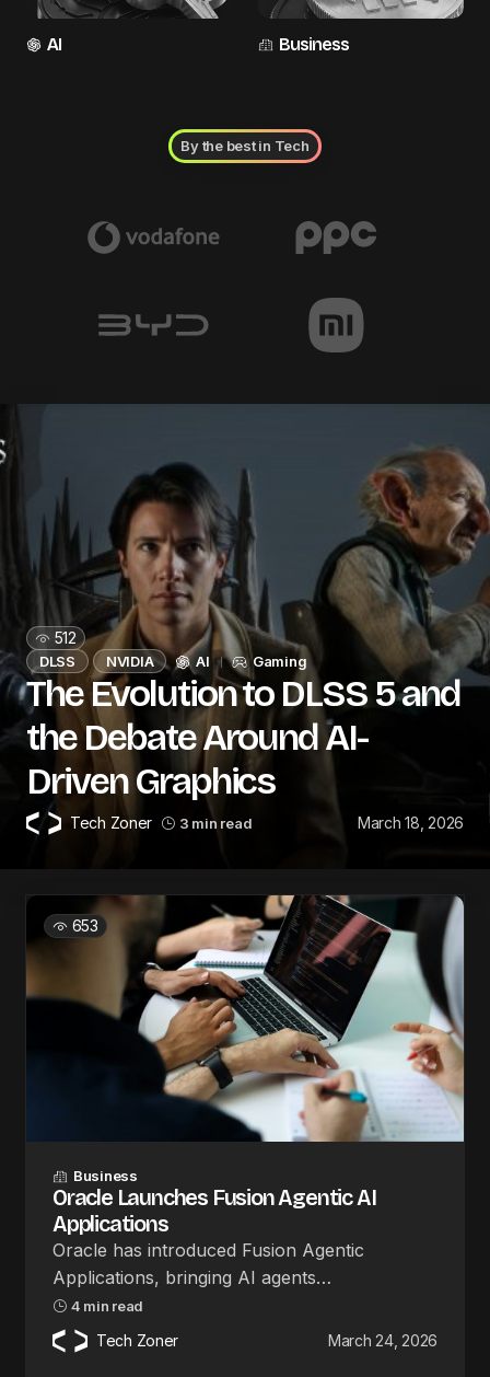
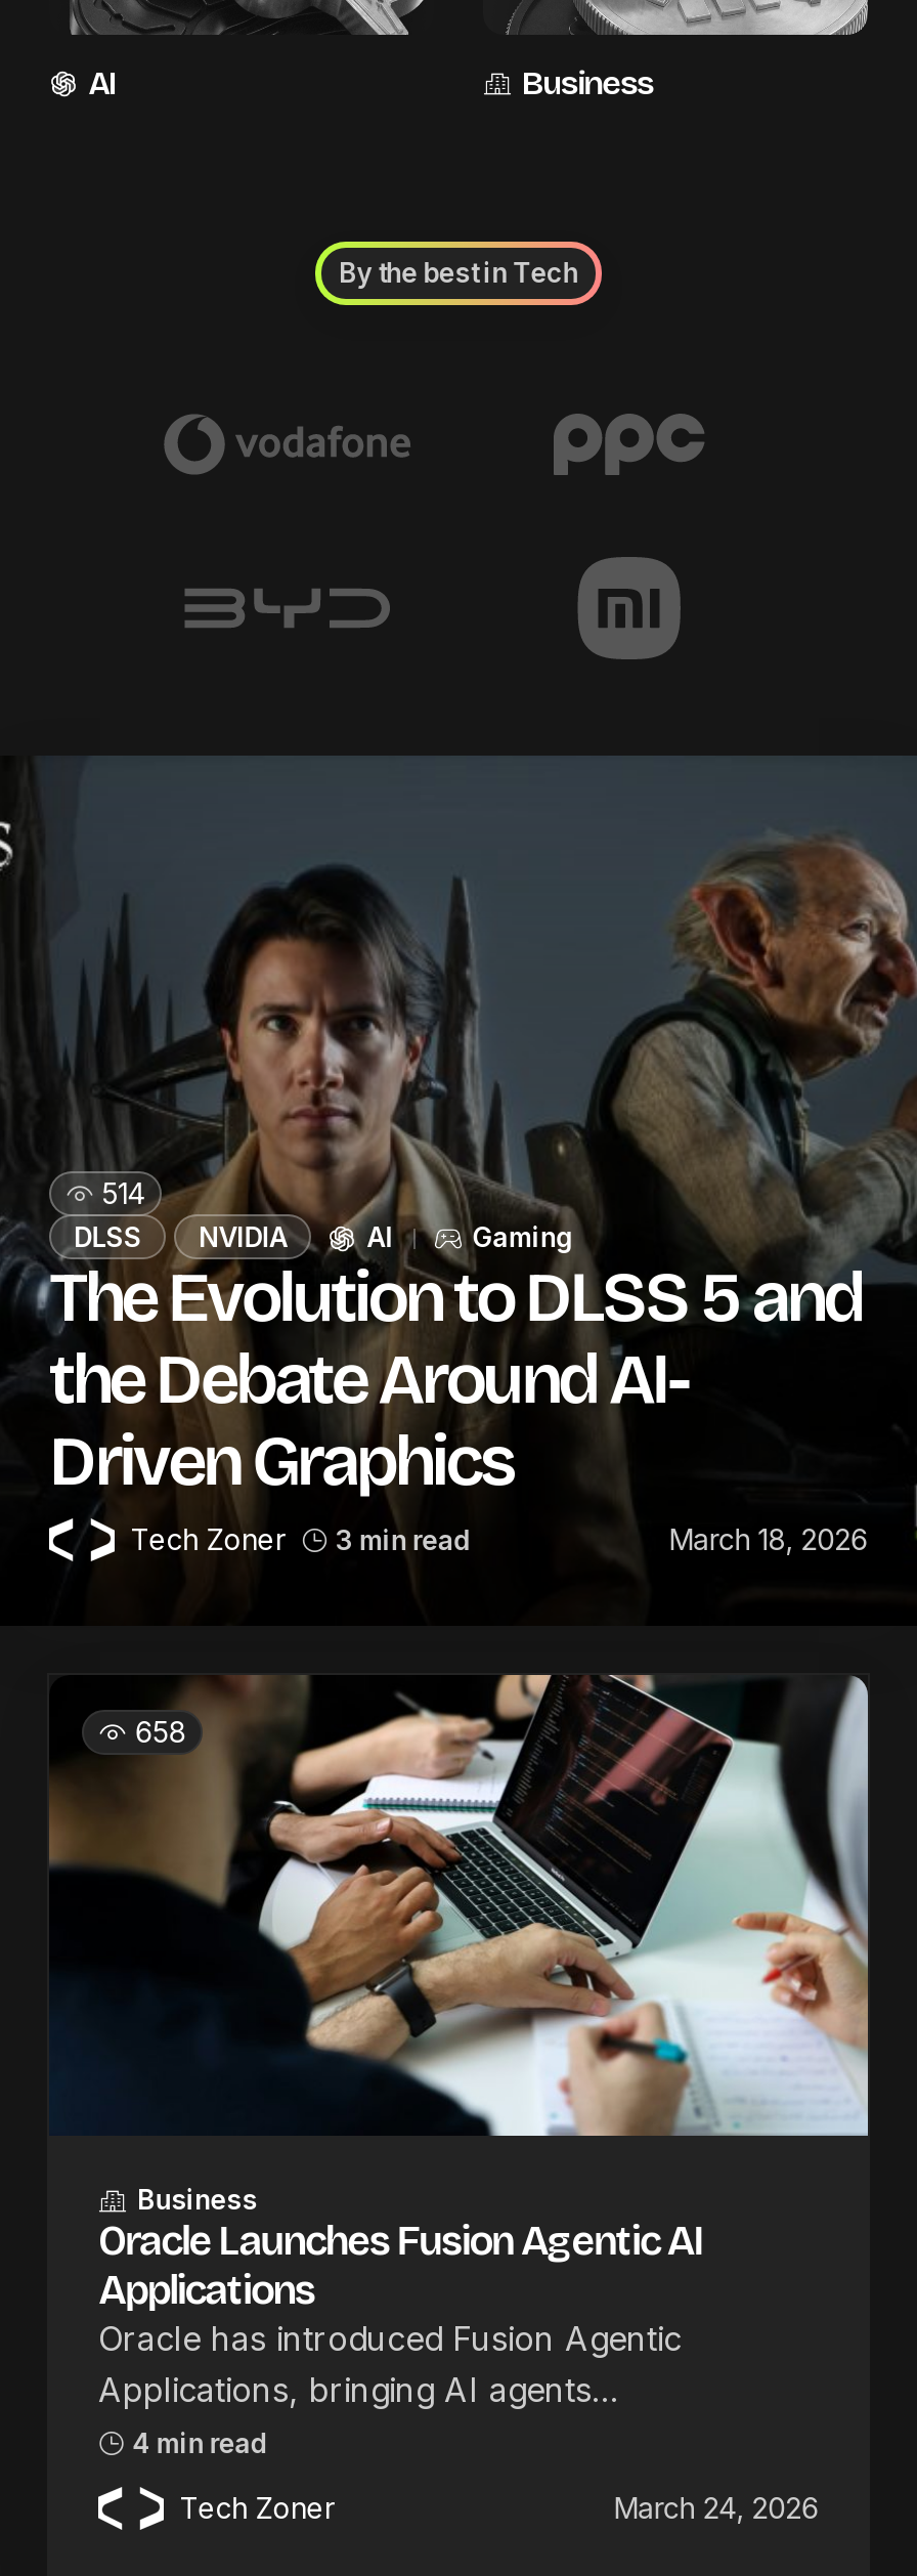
- 512
+ 514

- 653
+ 658
